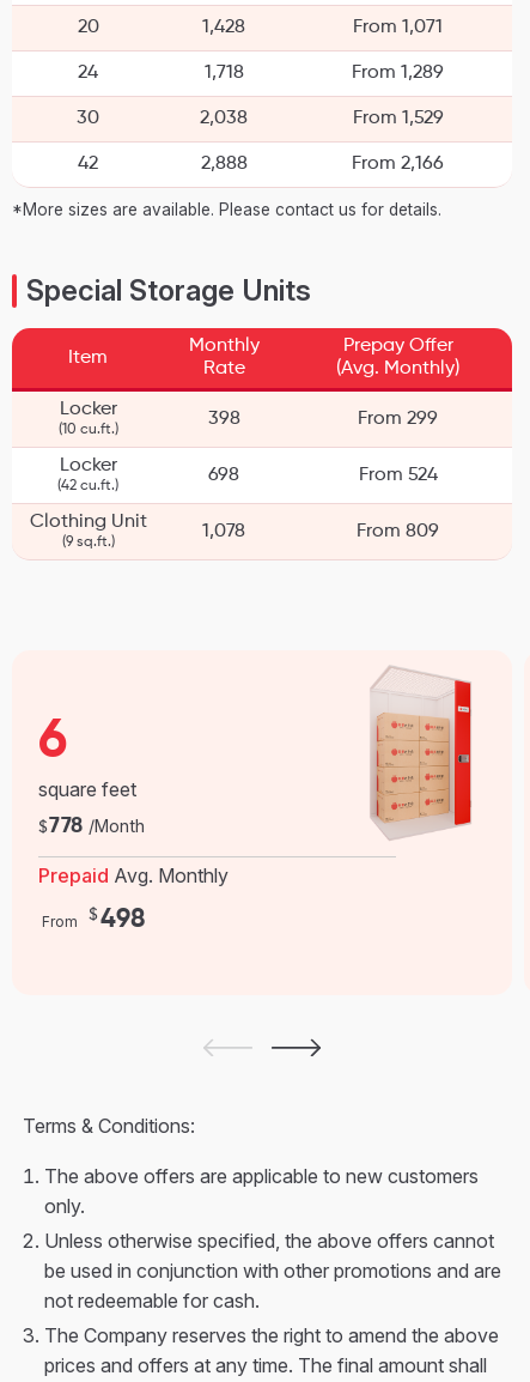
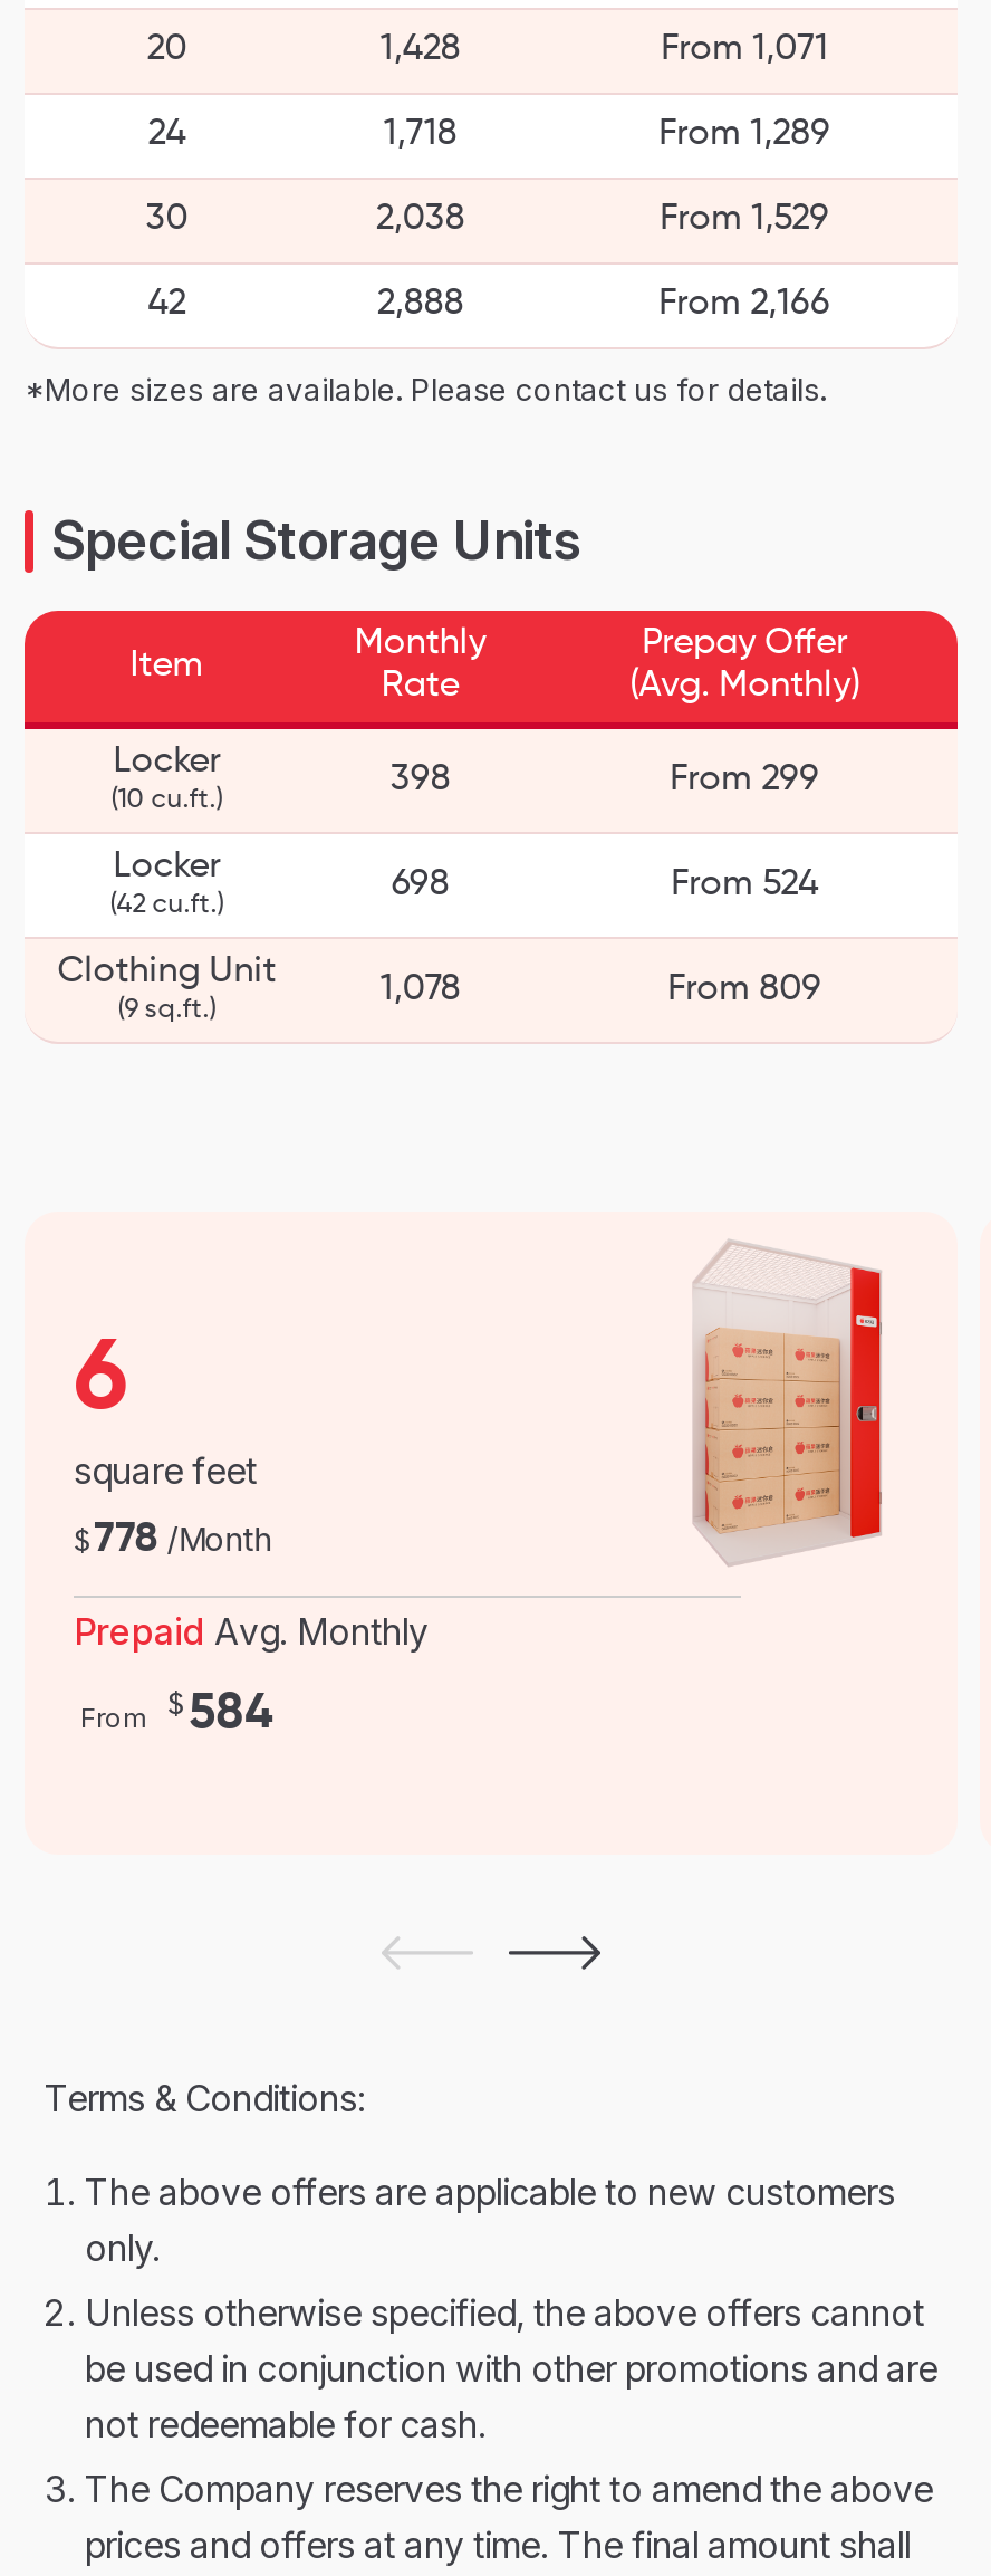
- From $498
+ From $584
